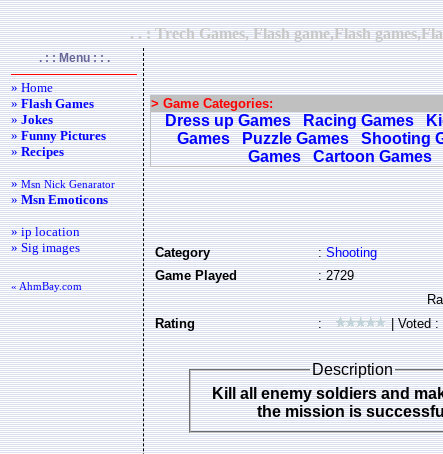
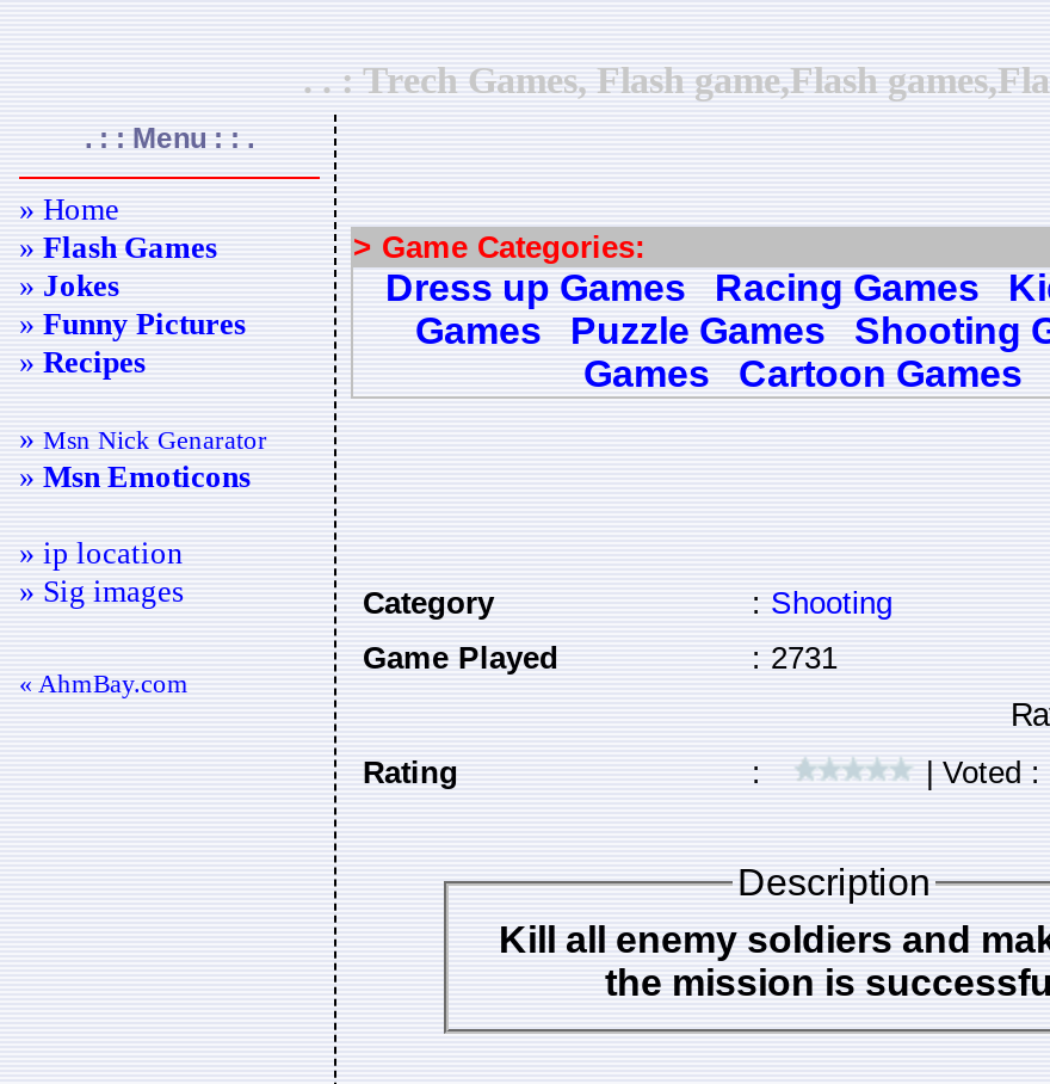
- : 2729
+ : 2731
